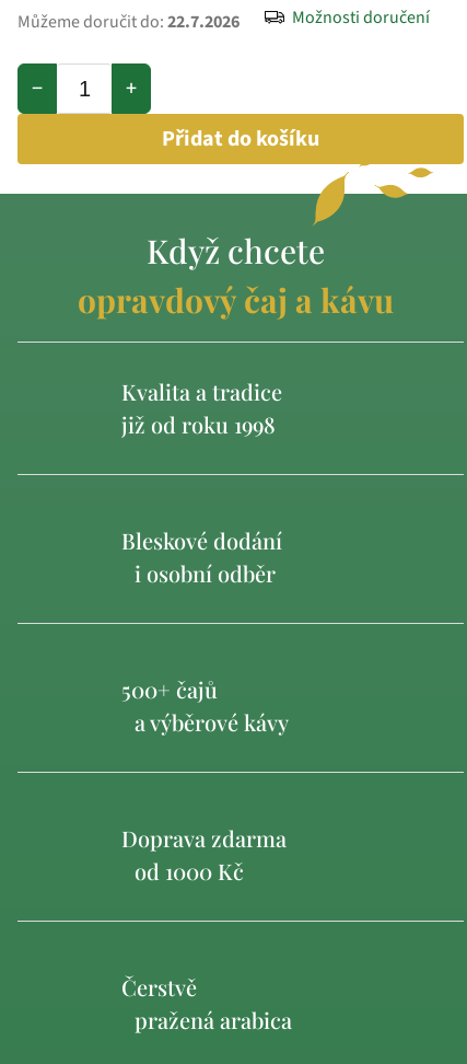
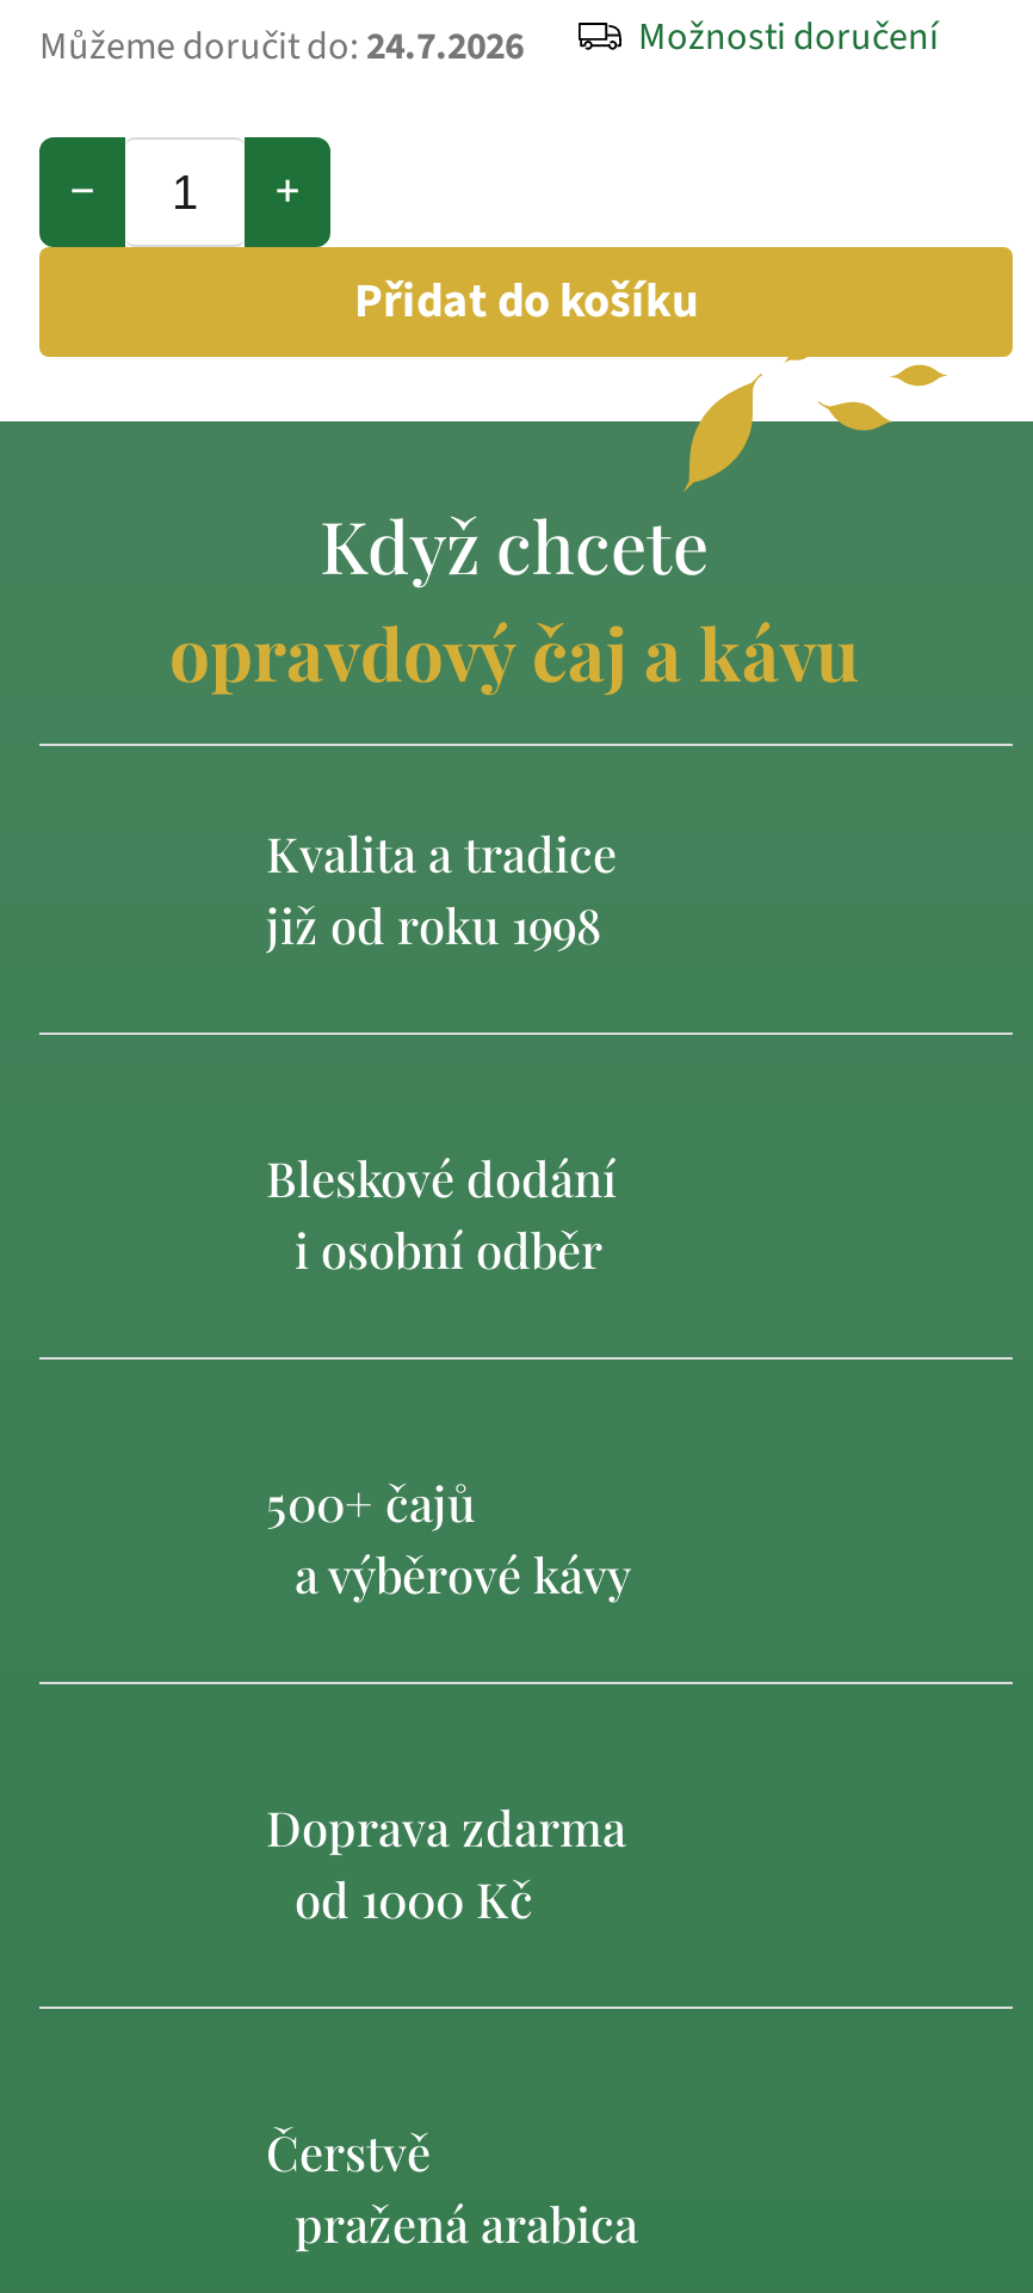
- Můžeme doručit do: 22.7.2026
+ Můžeme doručit do: 24.7.2026
